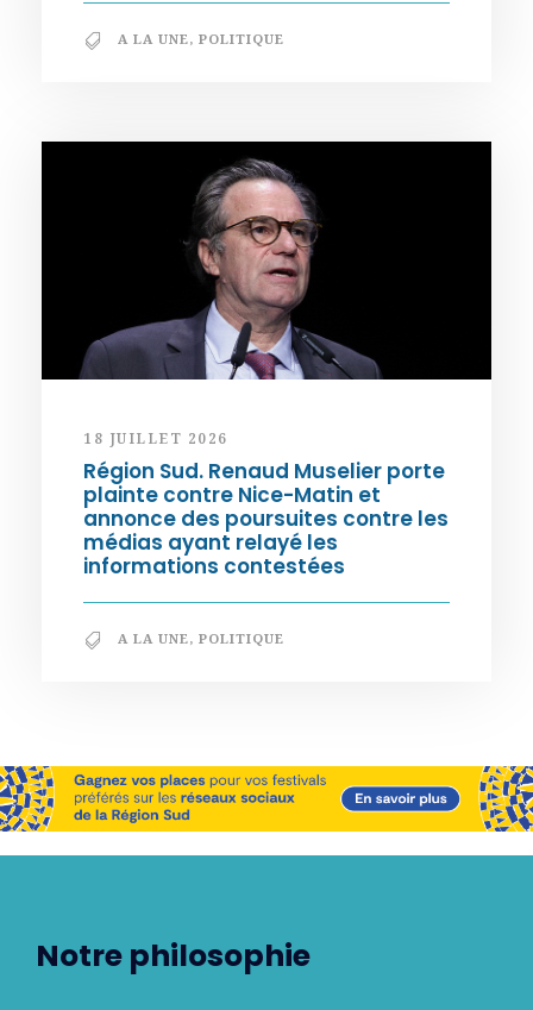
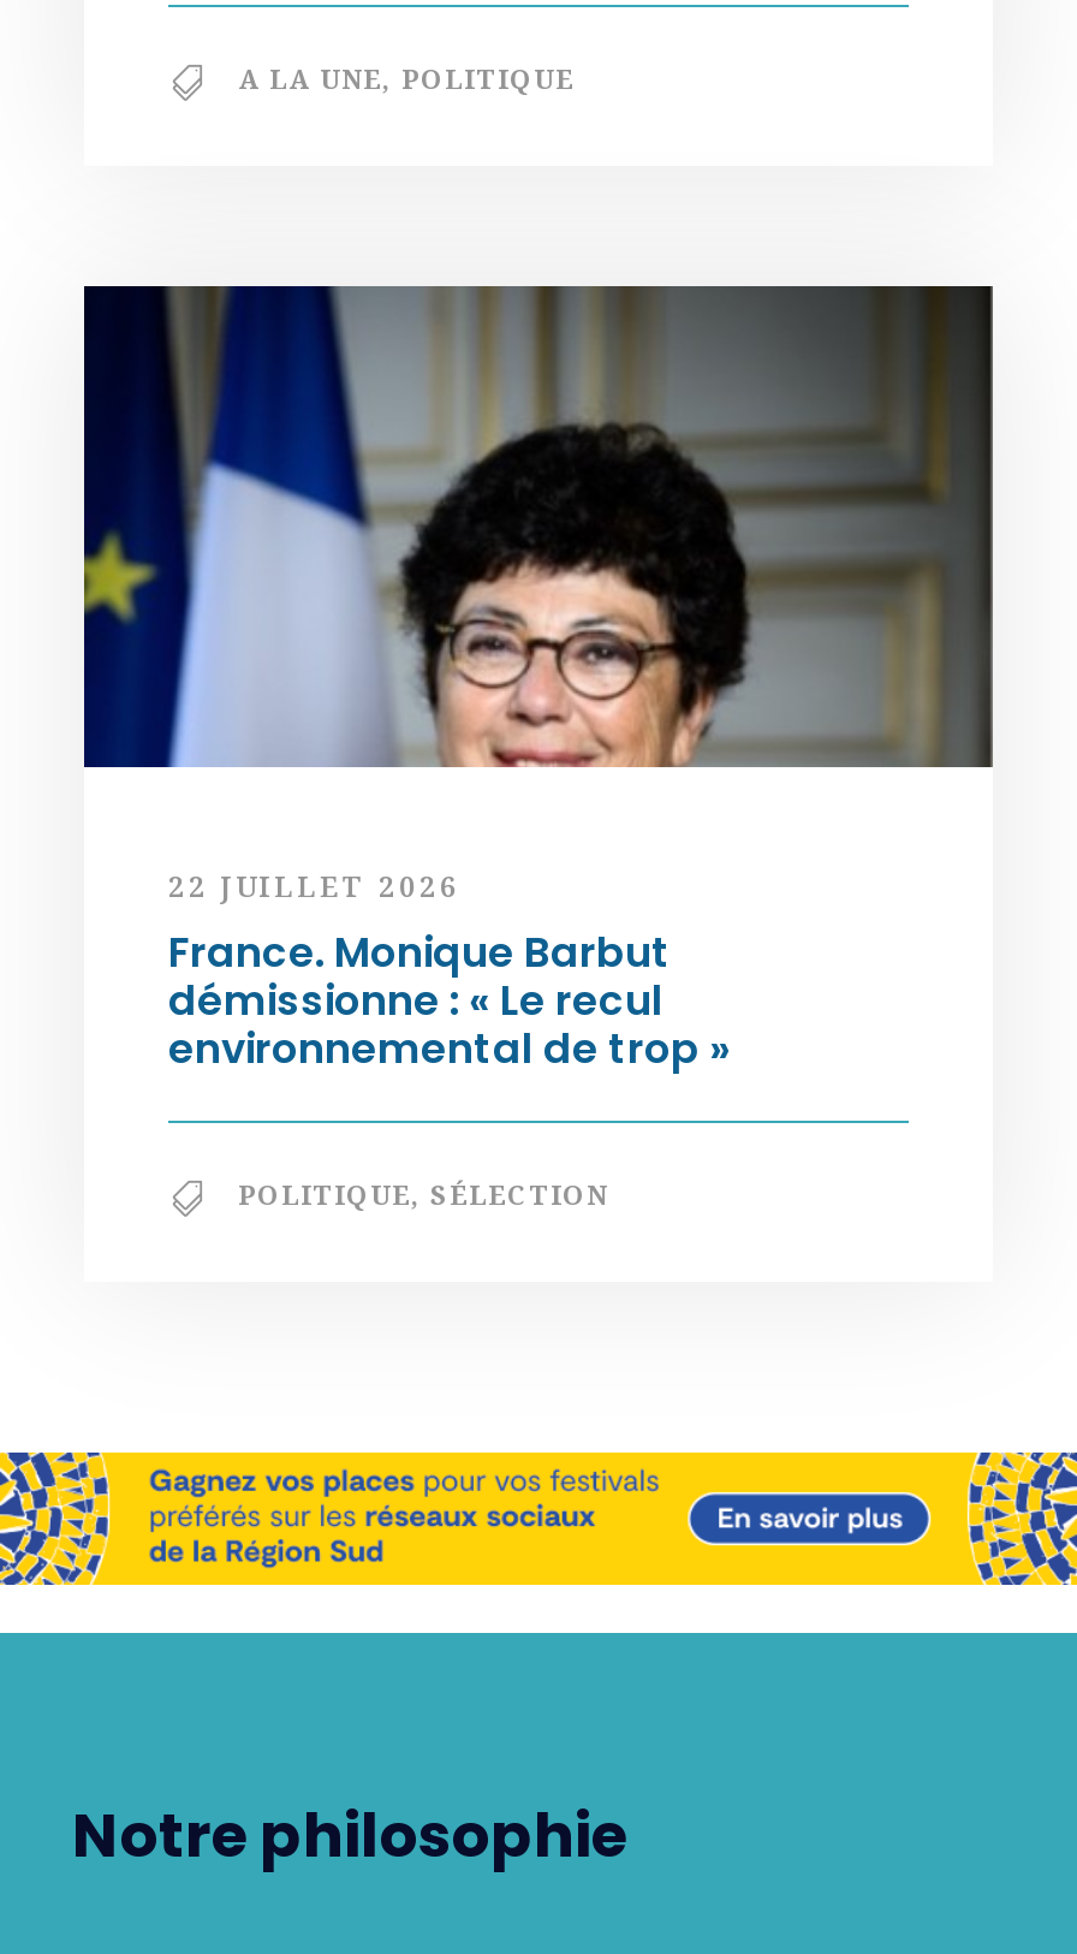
- [image]
+ [image]

- 18 JUILLET 2026
- Région Sud. Renaud Muselier porte
- plainte contre Nice-Matin et
- annonce des poursuites contre les
- médias ayant relayé les
- informations contestées
+ 22 JUILLET 2026
+ France. Monique Barbut
+ démissionne : « Le recul
+ environnemental de trop »

- A LA UNE, POLITIQUE
+ POLITIQUE, SÉLECTION
